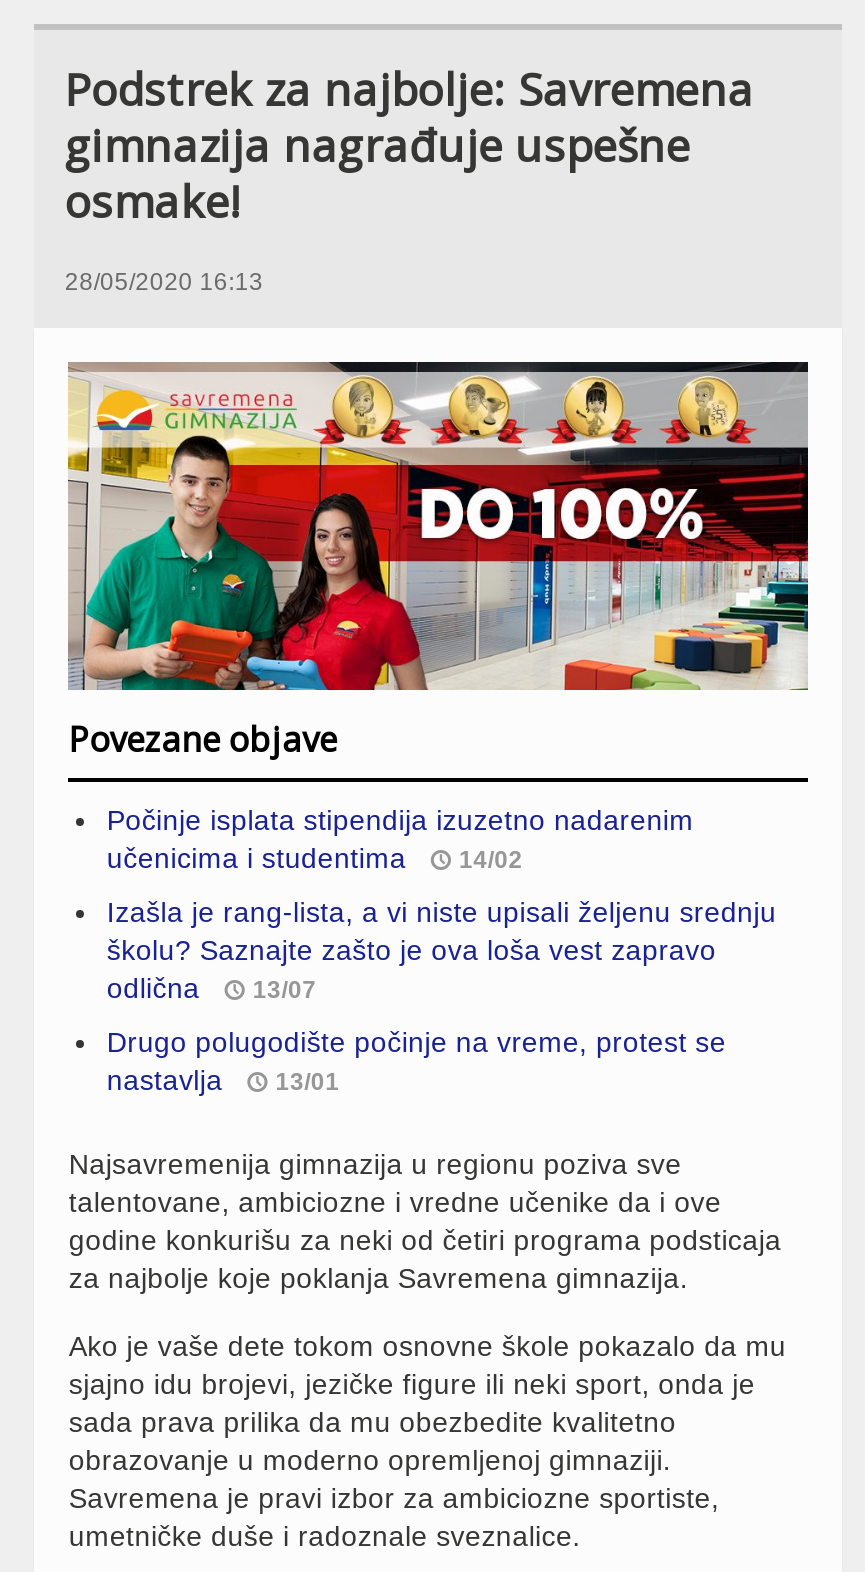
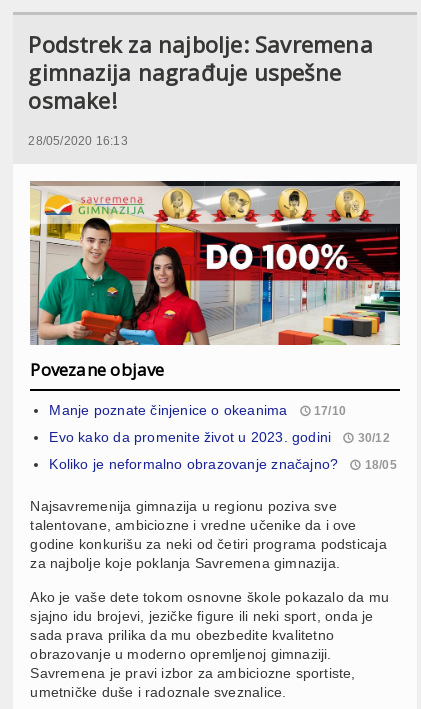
- Počinje isplata stipendija izuzetno nadarenim
- učenicima i studentima
- 14/02
+ Manje poznate činjenice o okeanima
+ 17/10

- Izašla je rang-lista, a vi niste upisali željenu srednju
- školu? Saznajte zašto je ova loša vest zapravo
- odlična
- 13/07
+ Evo kako da promenite život u 2023. godini
+ 30/12

- Drugo polugodište počinje na vreme, protest se
- nastavlja
- 13/01
+ Koliko je neformalno obrazovanje značajno?
+ 18/05
